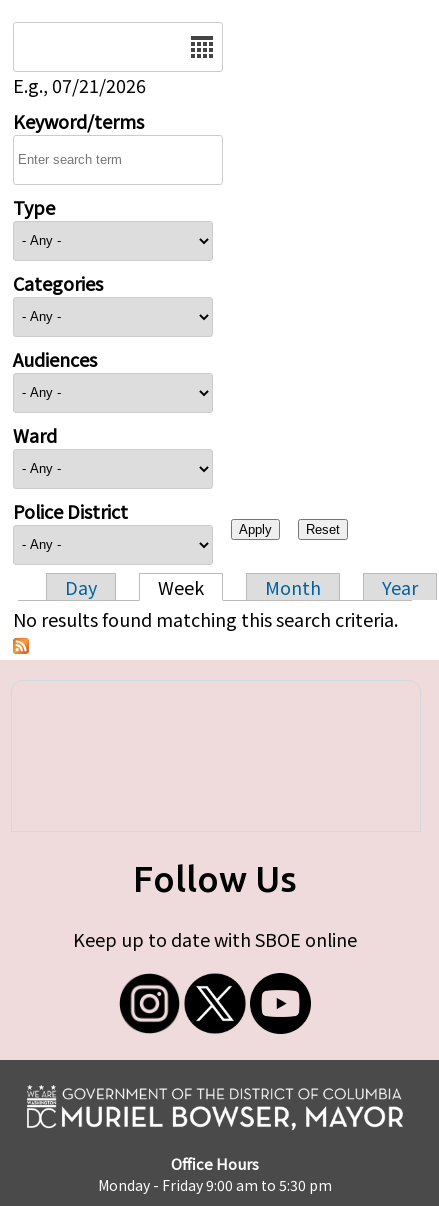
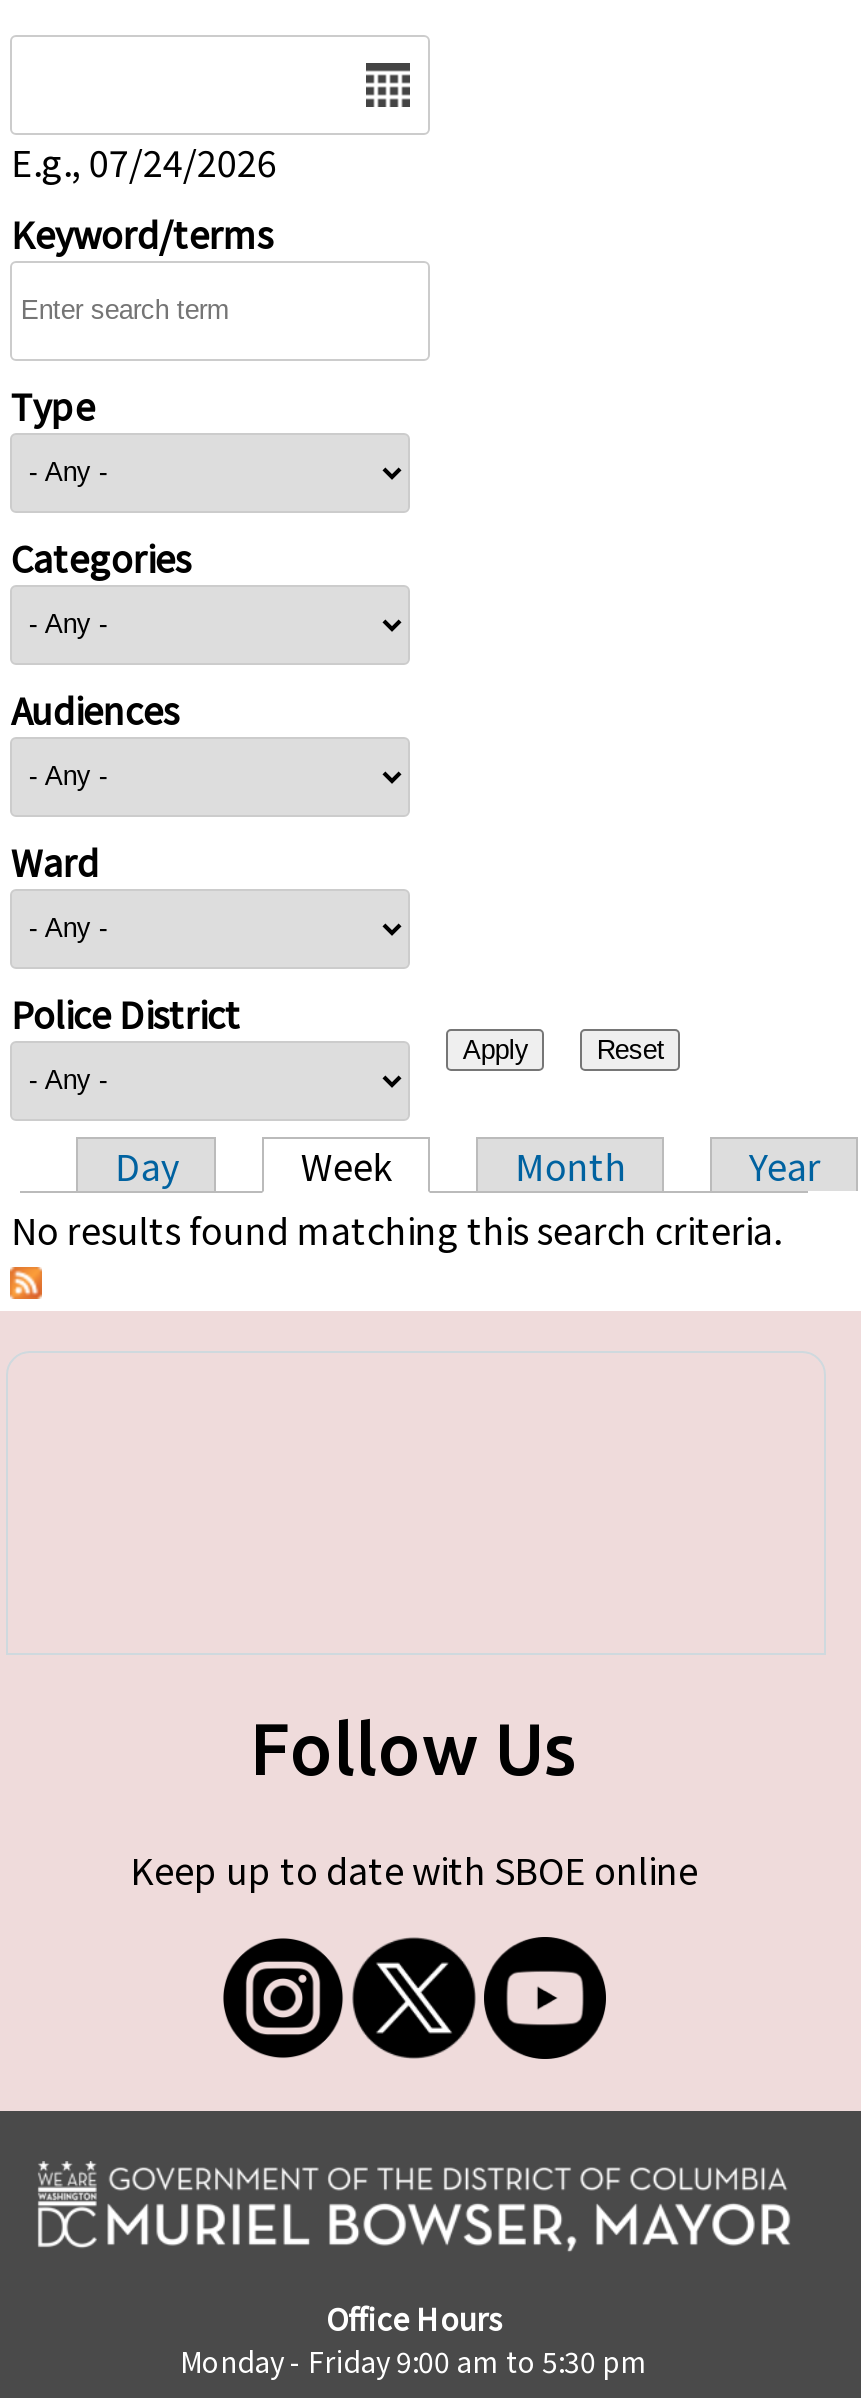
- E.g., 07/21/2026
+ E.g., 07/24/2026
